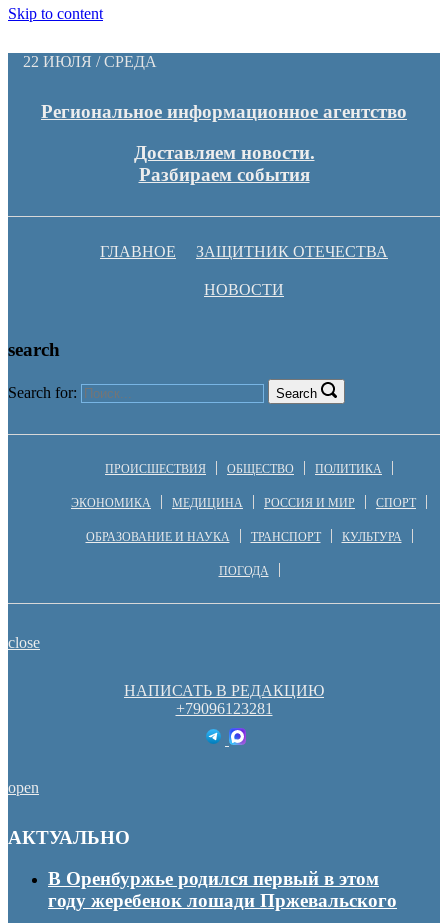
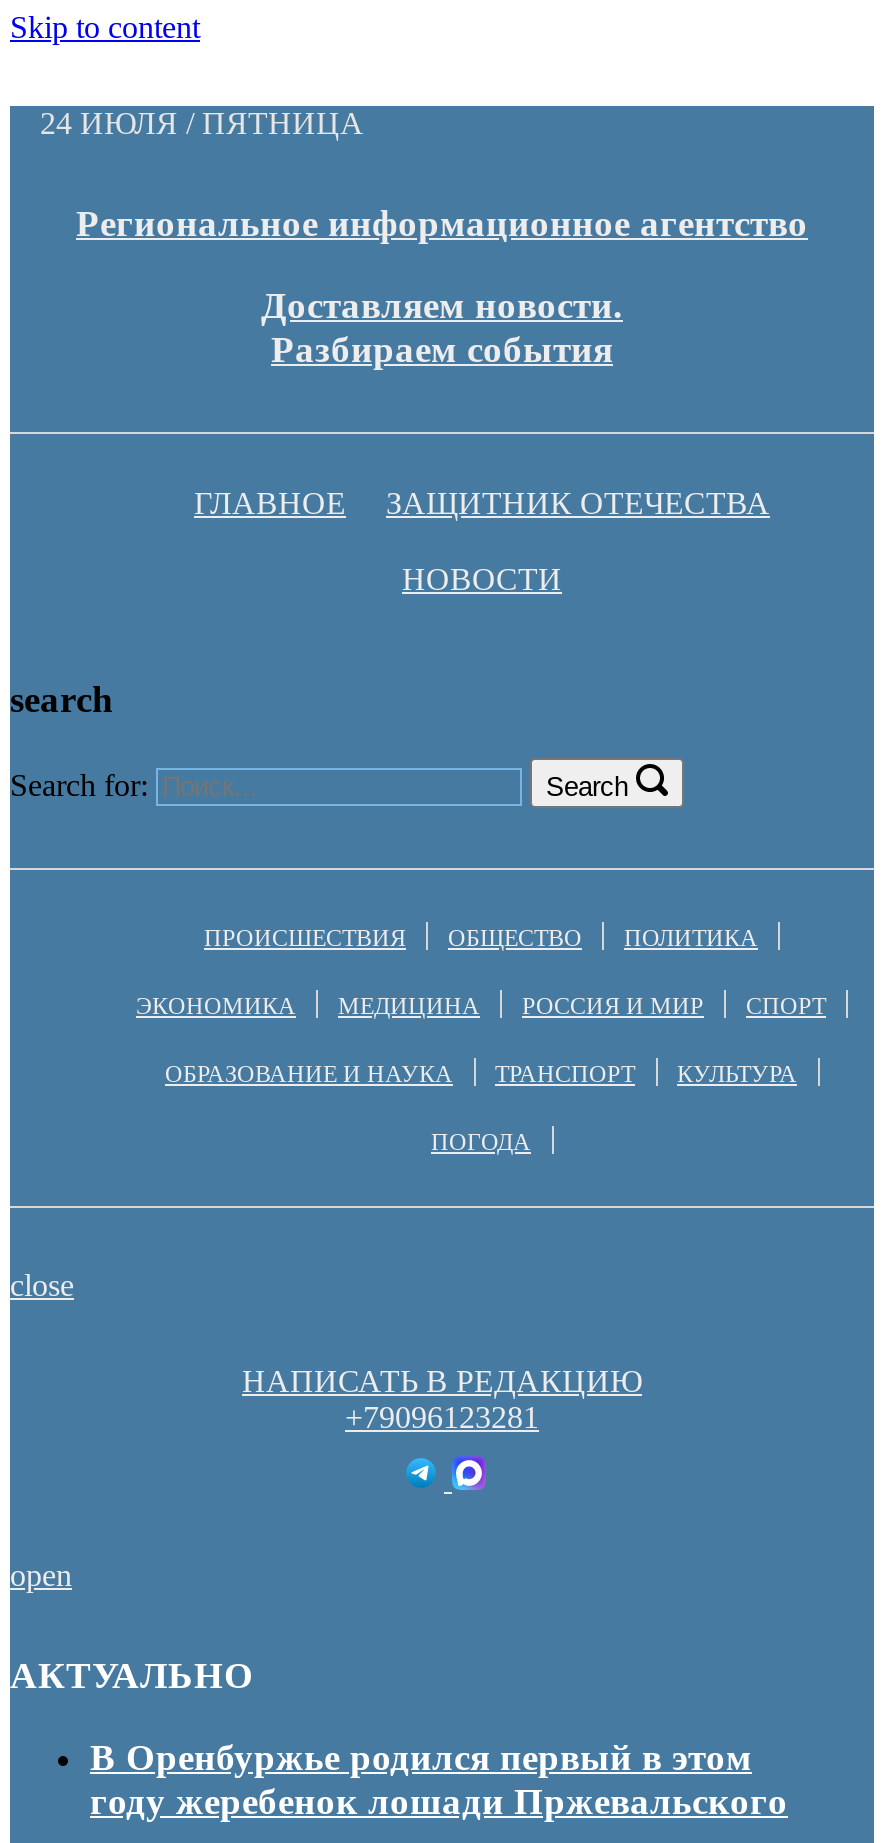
- 22 ИЮЛЯ / СРЕДА
+ 24 ИЮЛЯ / ПЯТНИЦА
